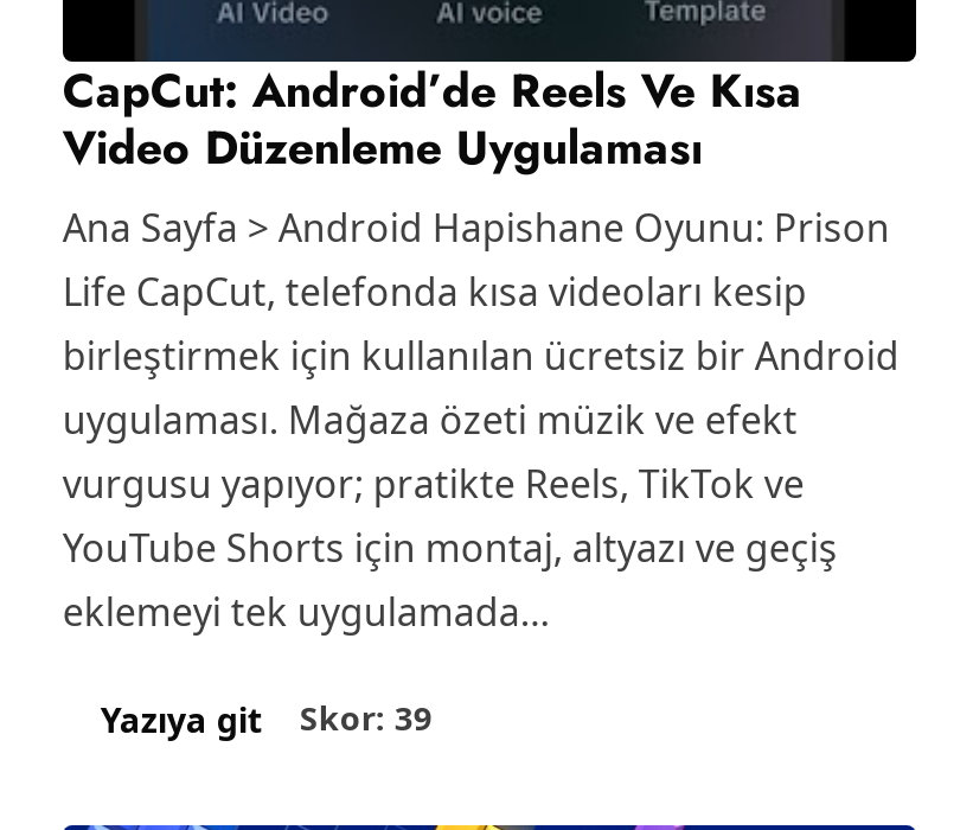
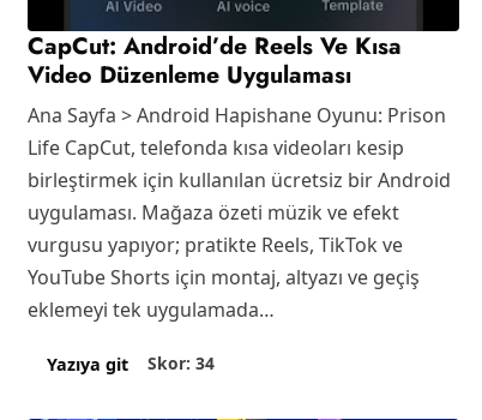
- Yazıya git Skor: 39
+ Yazıya git Skor: 34
